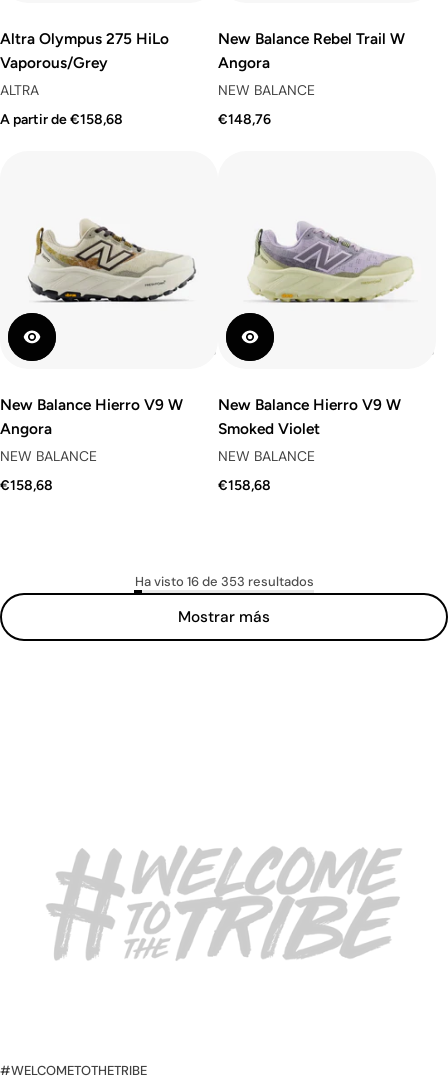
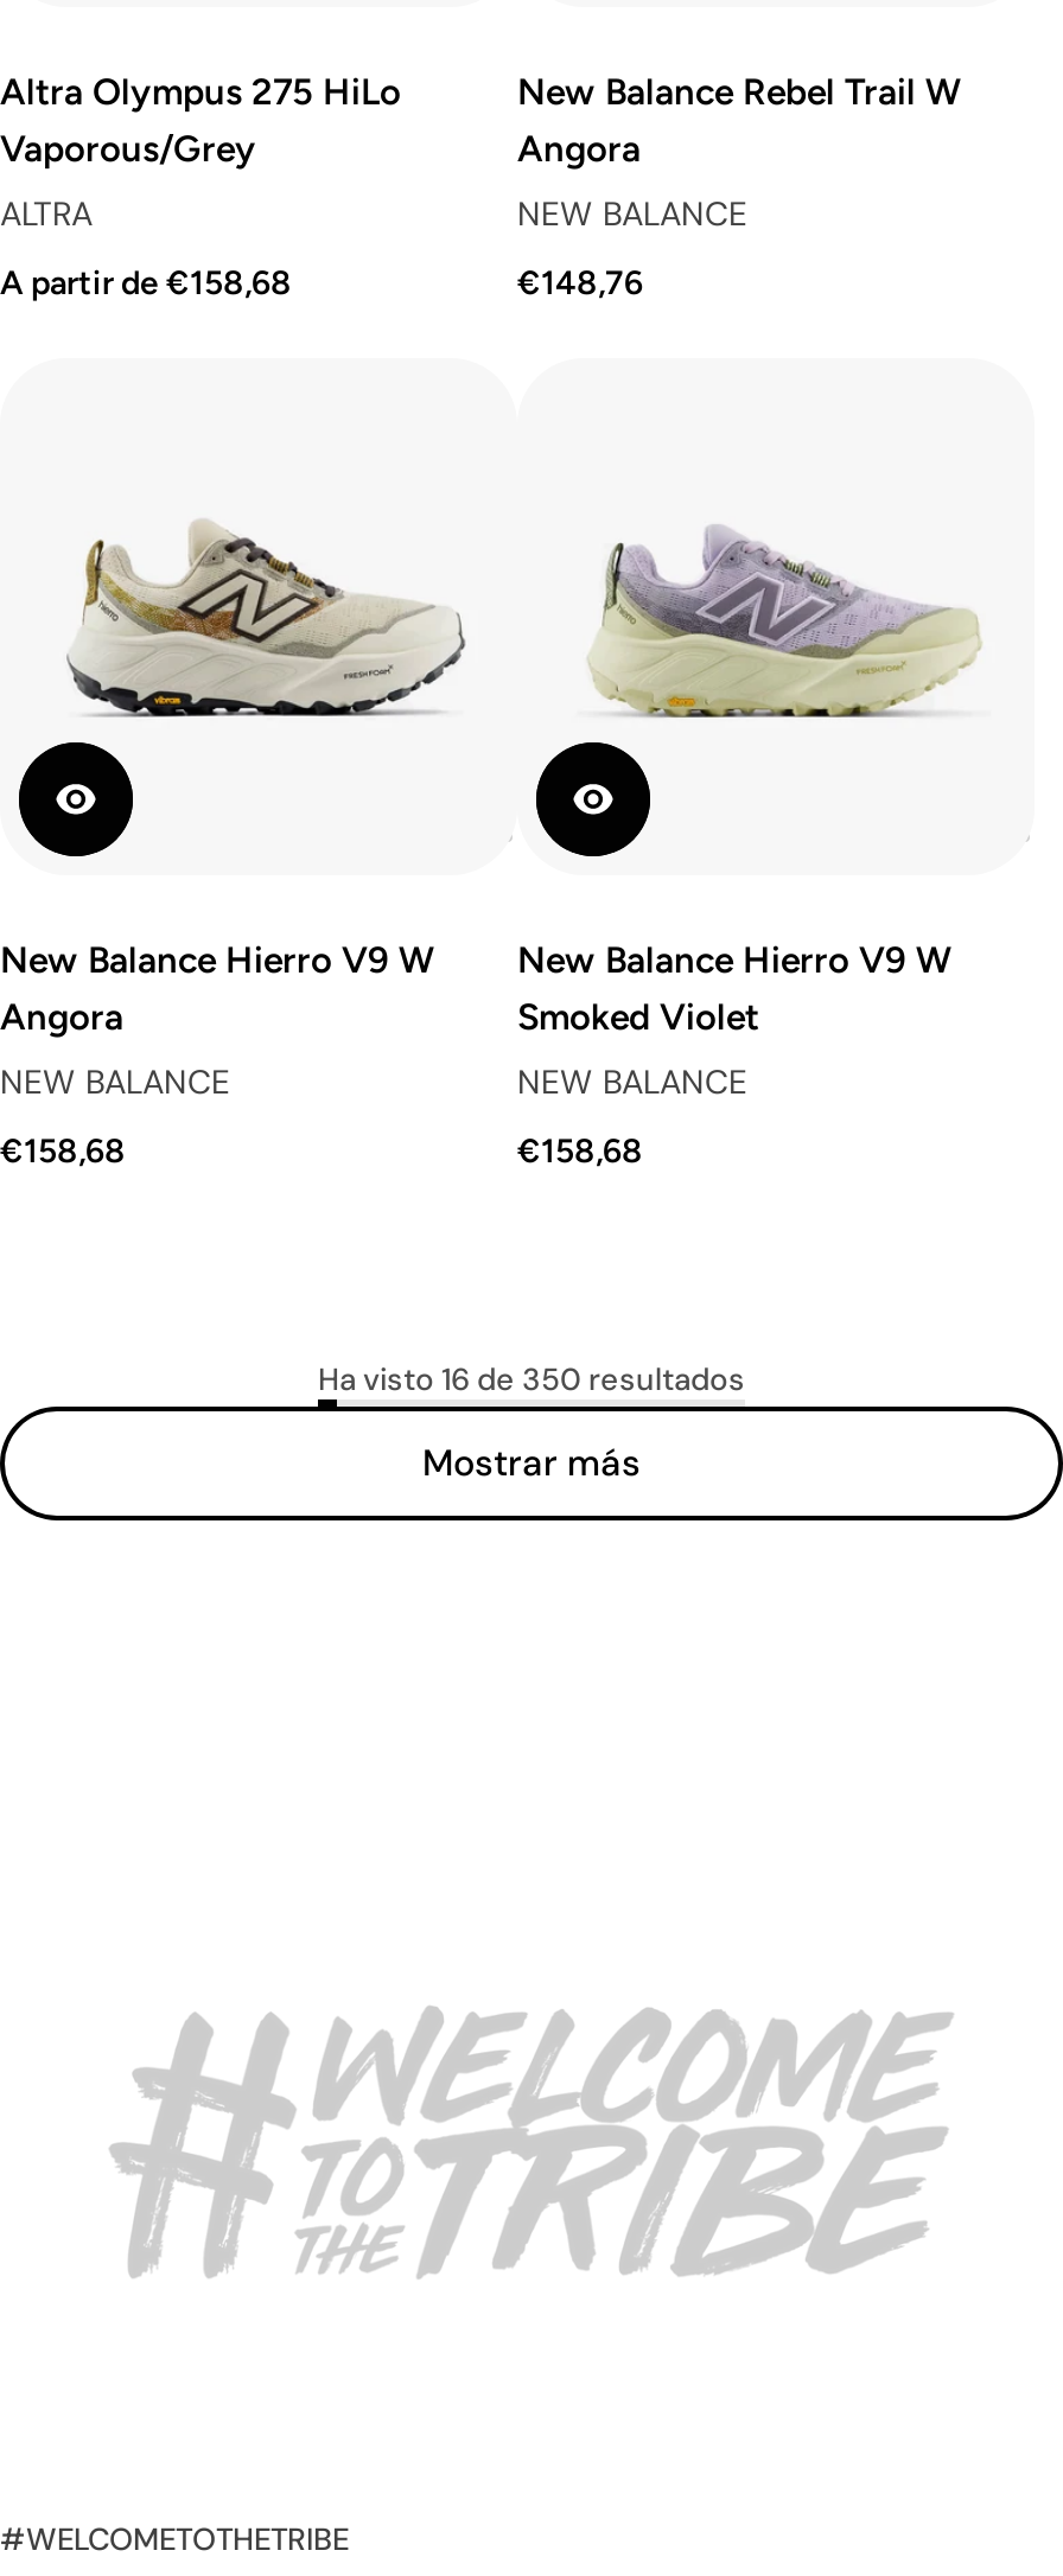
- Ha visto 16 de 353 resultados
+ Ha visto 16 de 350 resultados
